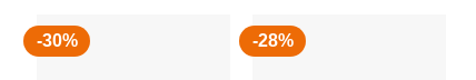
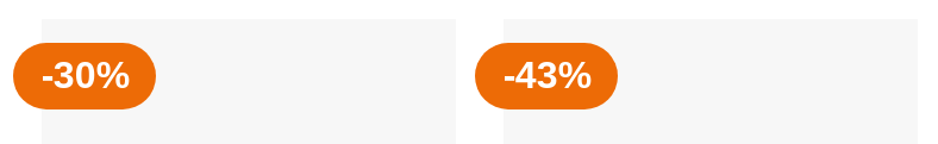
- -28%
+ -43%
